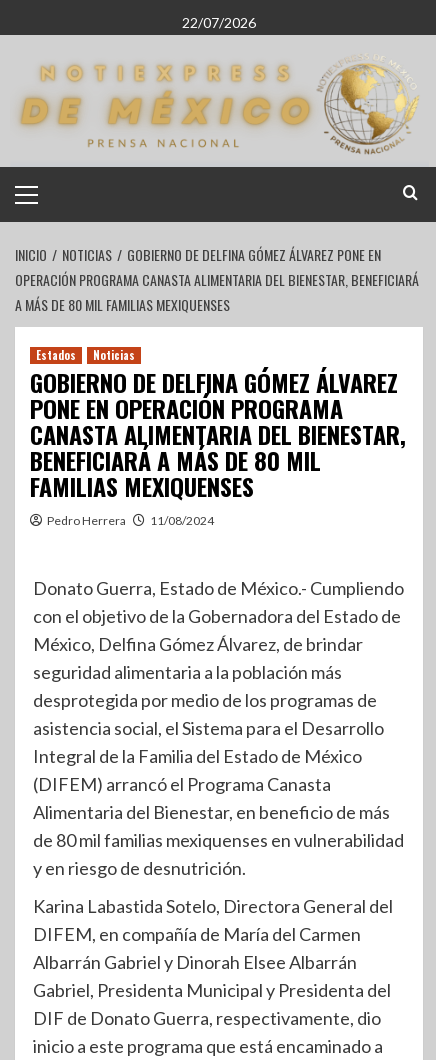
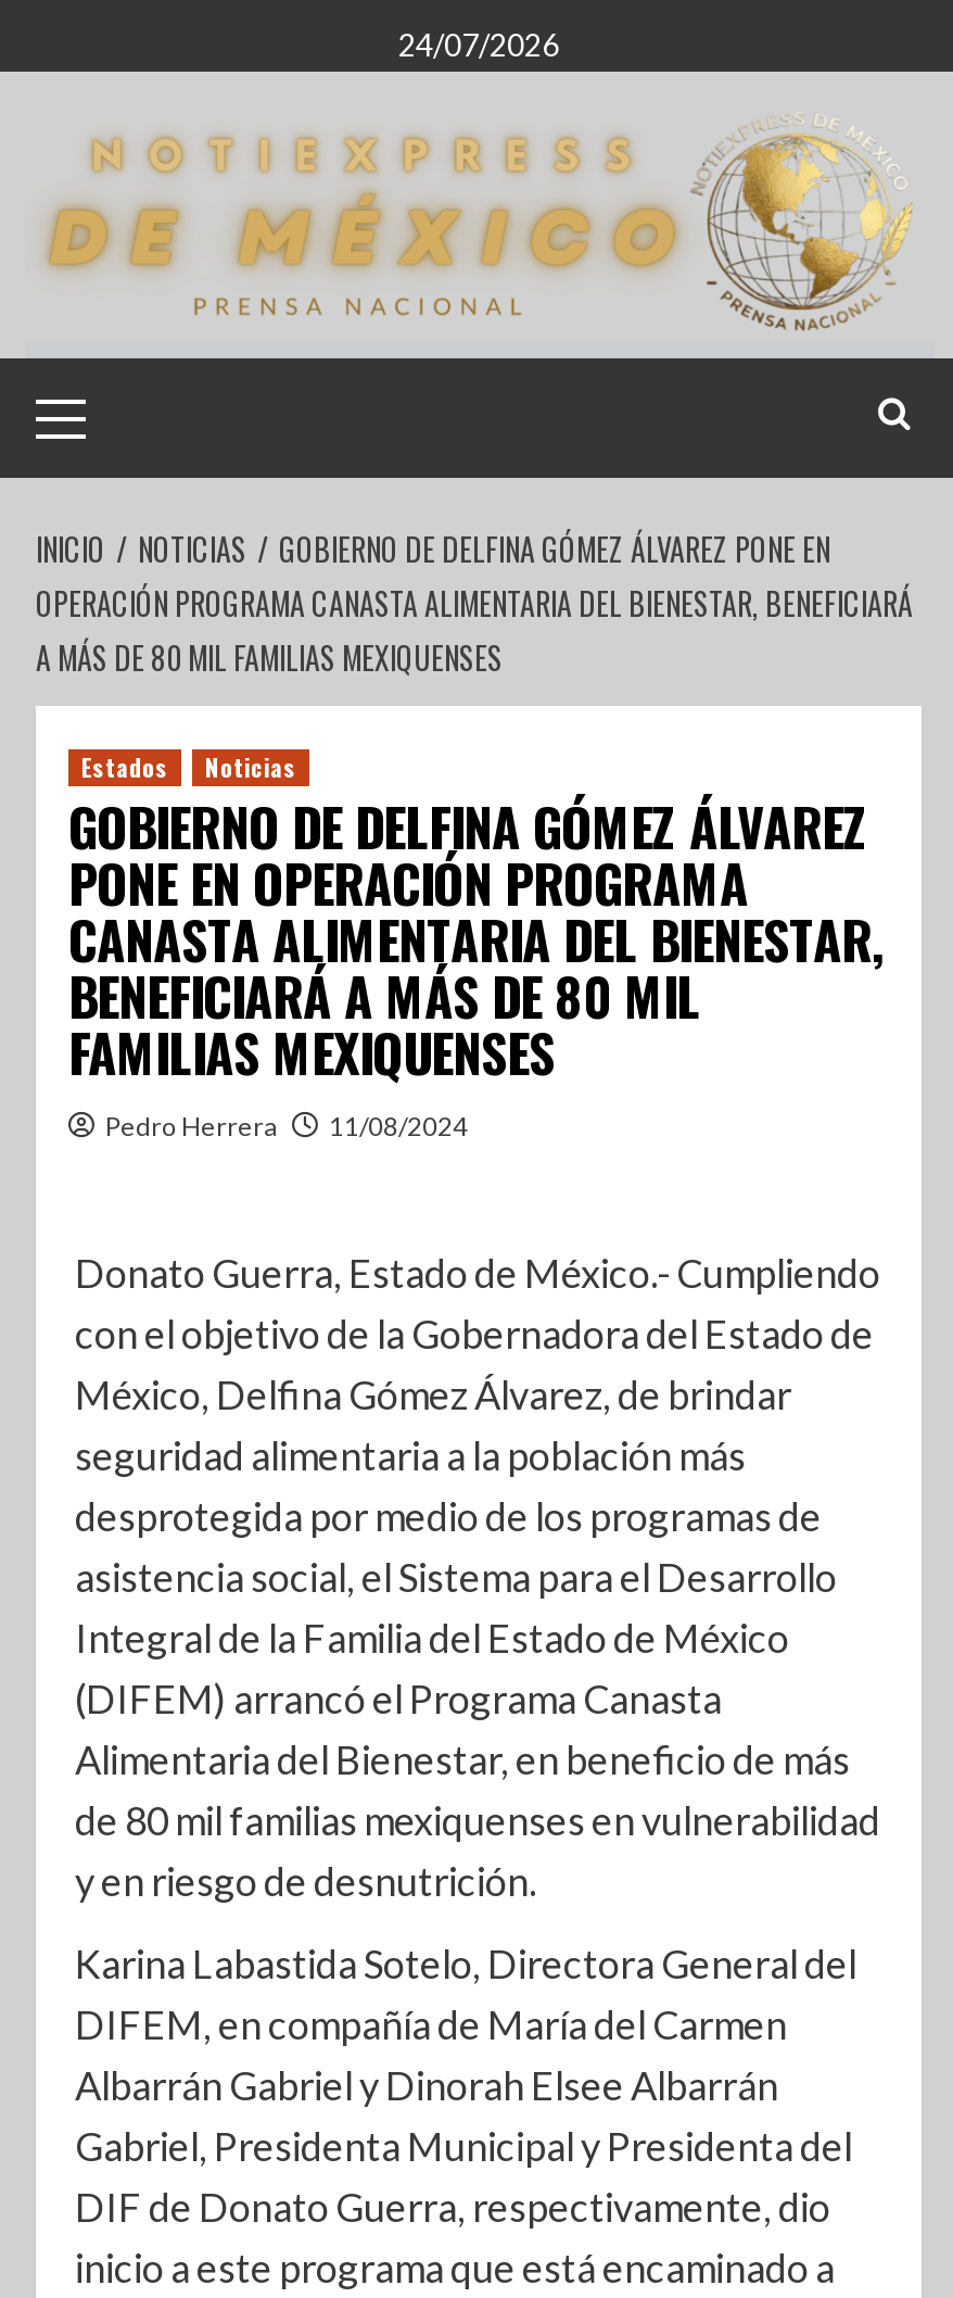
- 22/07/2026
+ 24/07/2026
